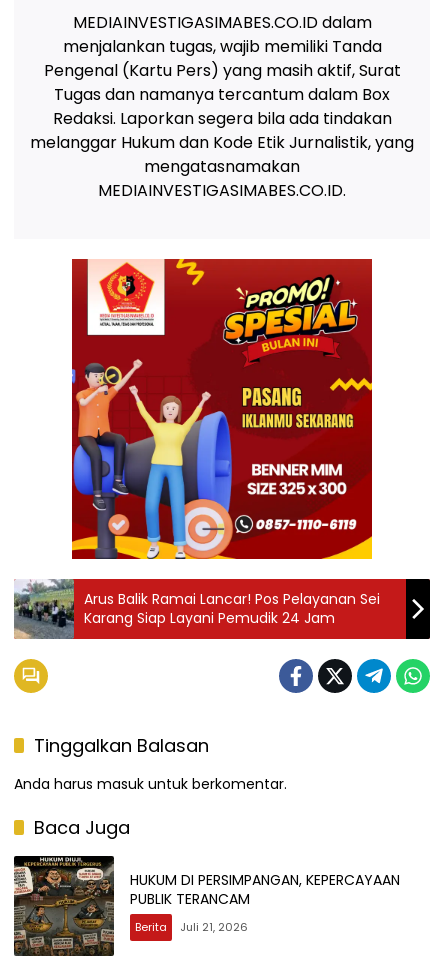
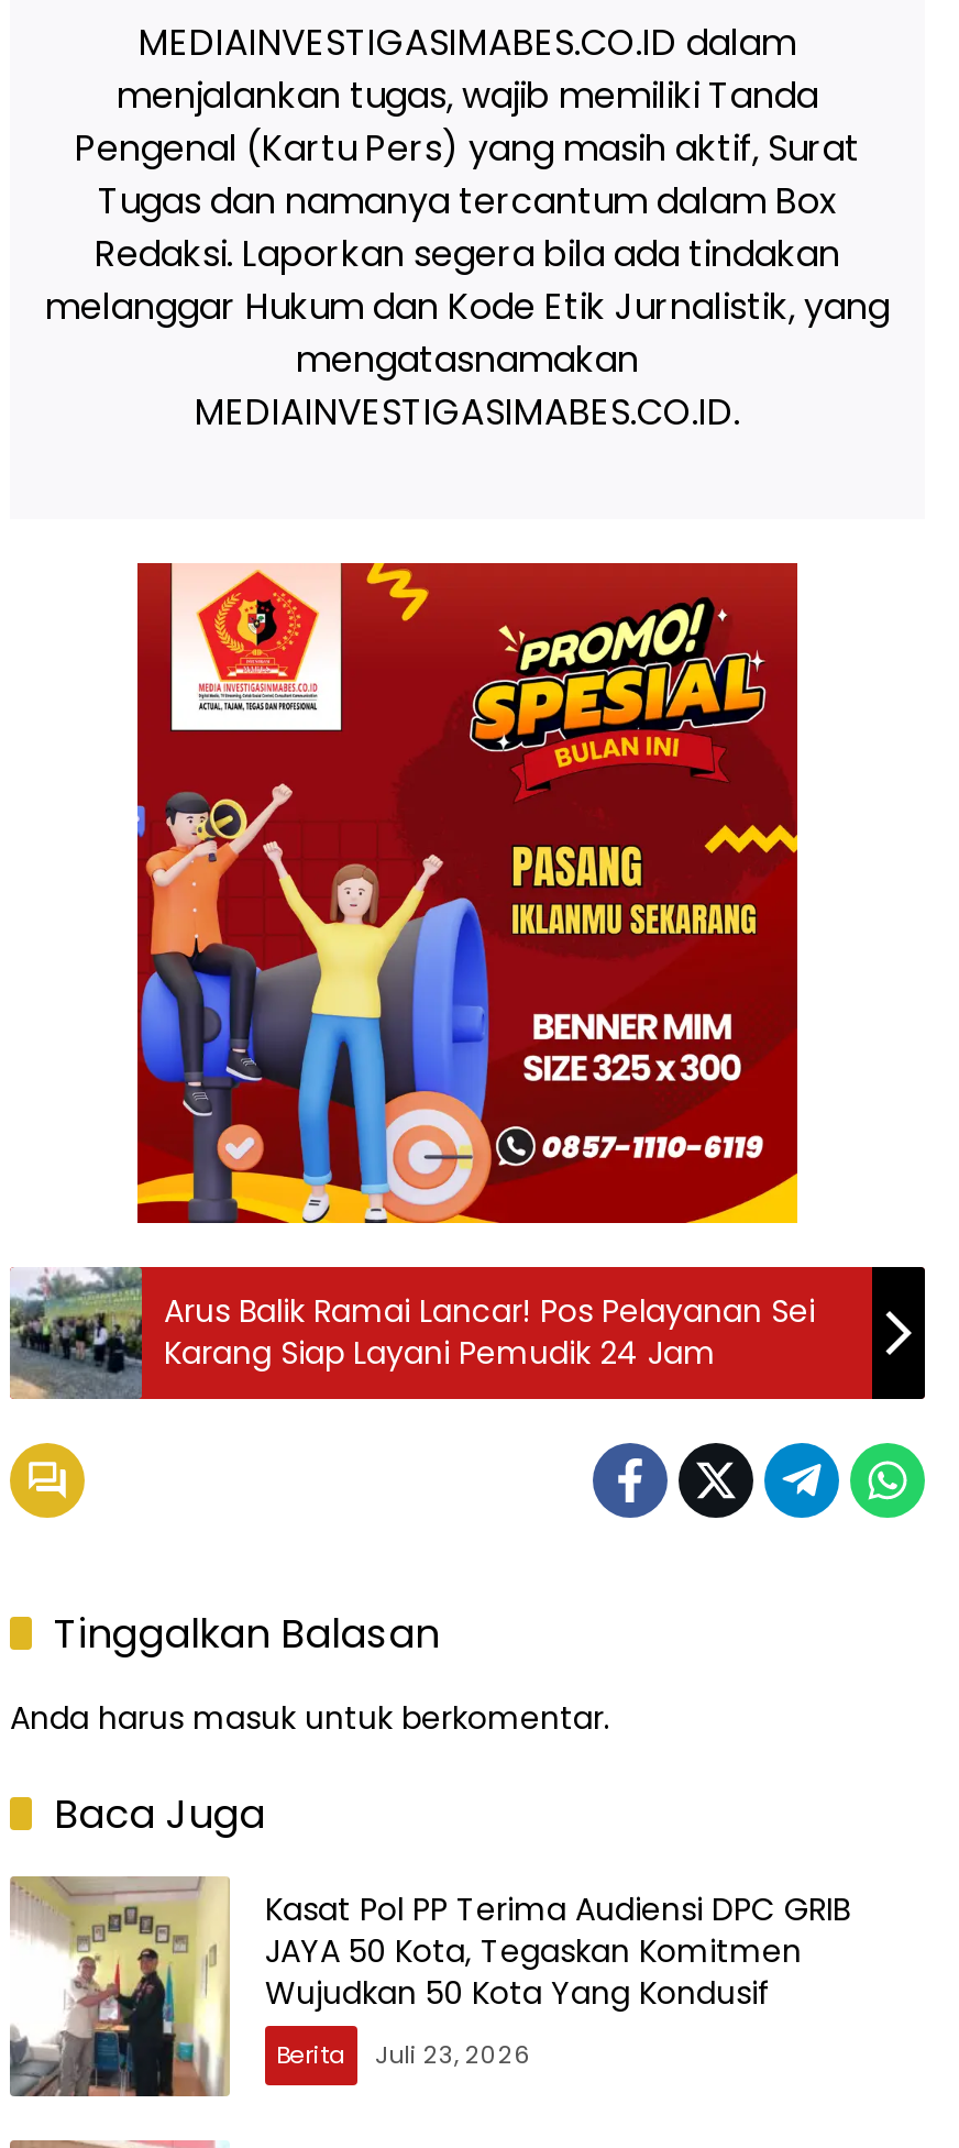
- [image]
- HUKUM DI PERSIMPANGAN, KEPERCAYAAN
- PUBLIK TERANCAM
+ [image]
+ Kasat Pol PP Terima Audiensi DPC GRIB
+ JAYA 50 Kota, Tegaskan Komitmen
+ Wujudkan 50 Kota Yang Kondusif

- Berita Juli 21, 2026
+ Berita Juli 23, 2026
